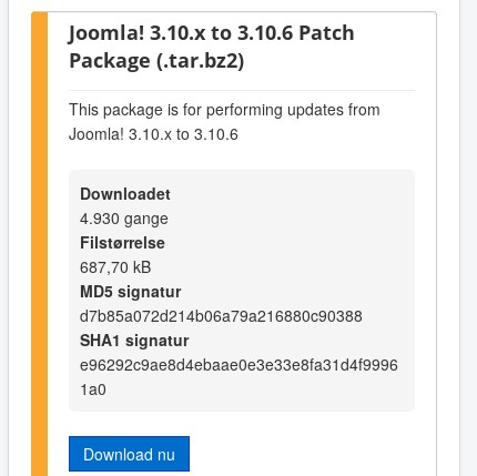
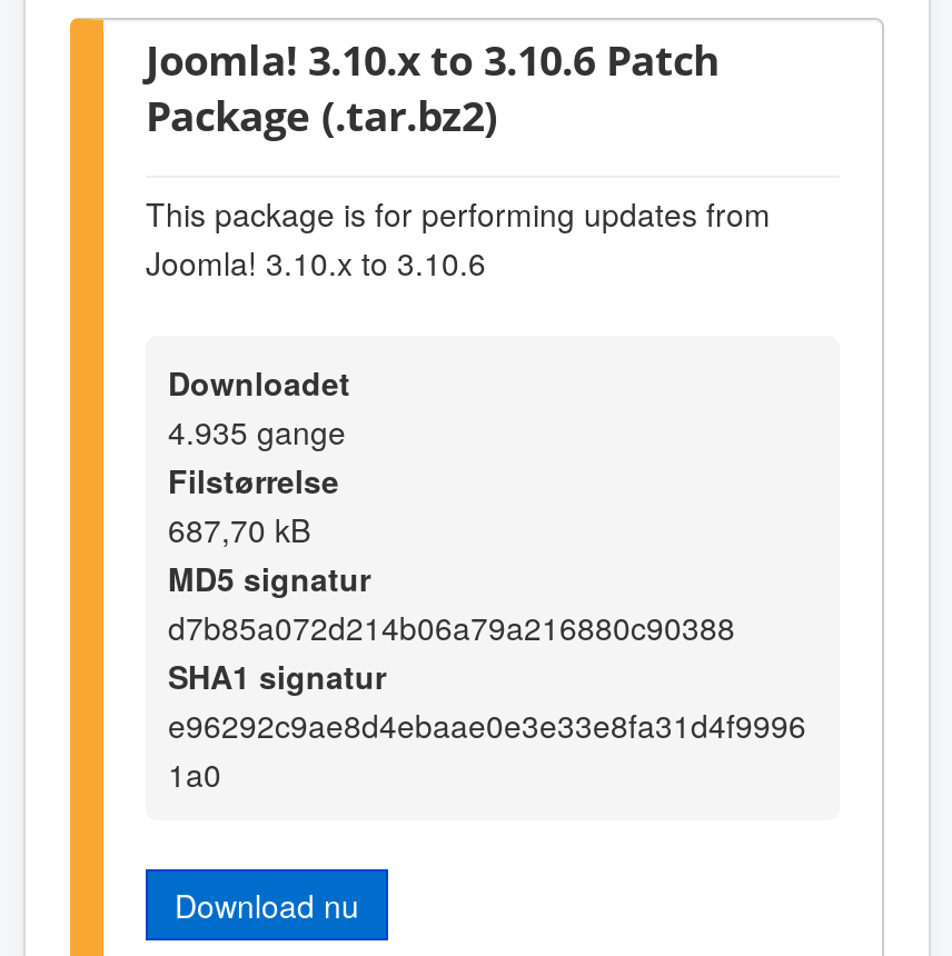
- 4.930 gange
+ 4.935 gange
